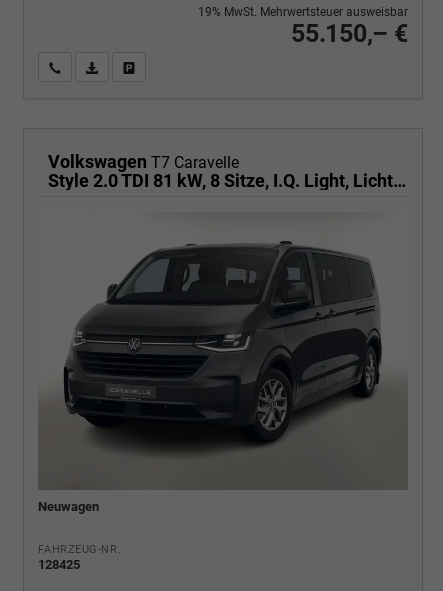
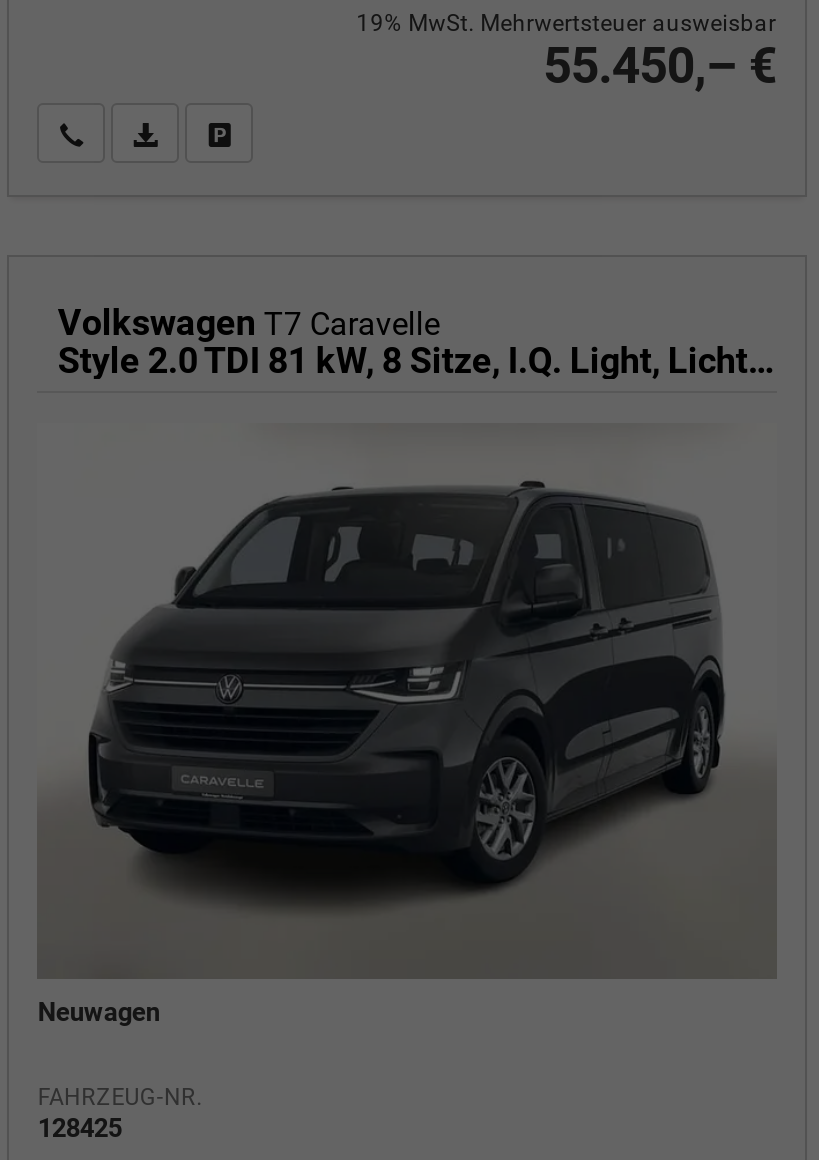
- 55.150,– €
+ 55.450,– €
